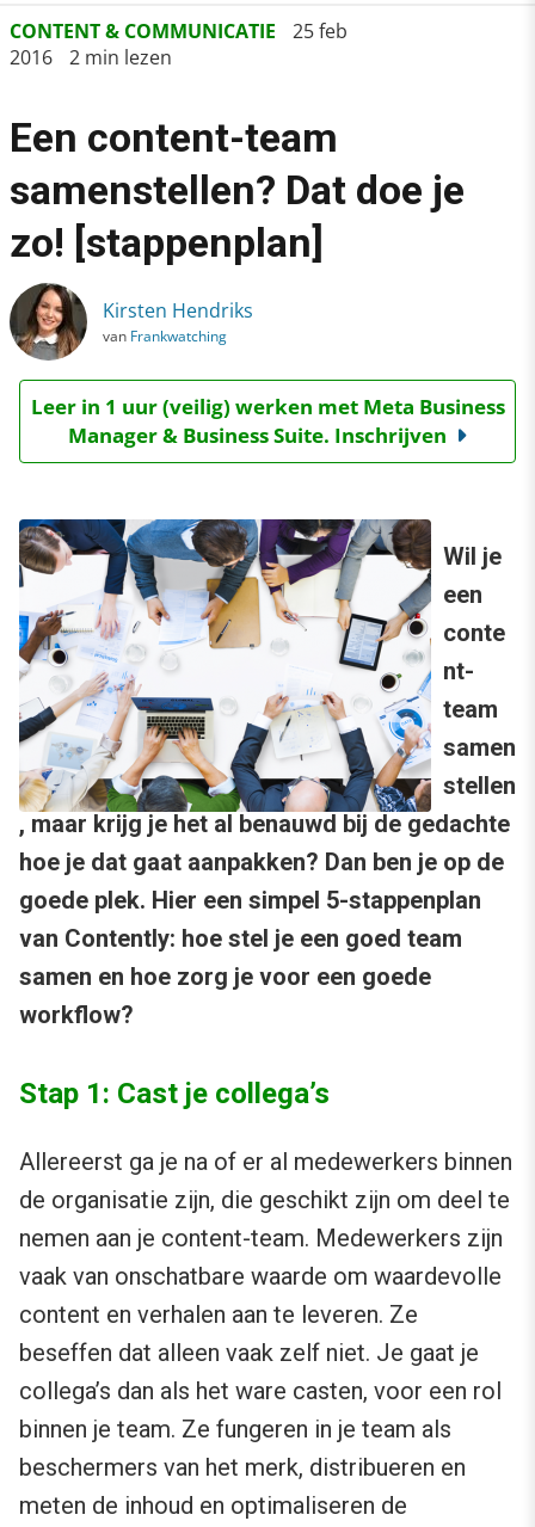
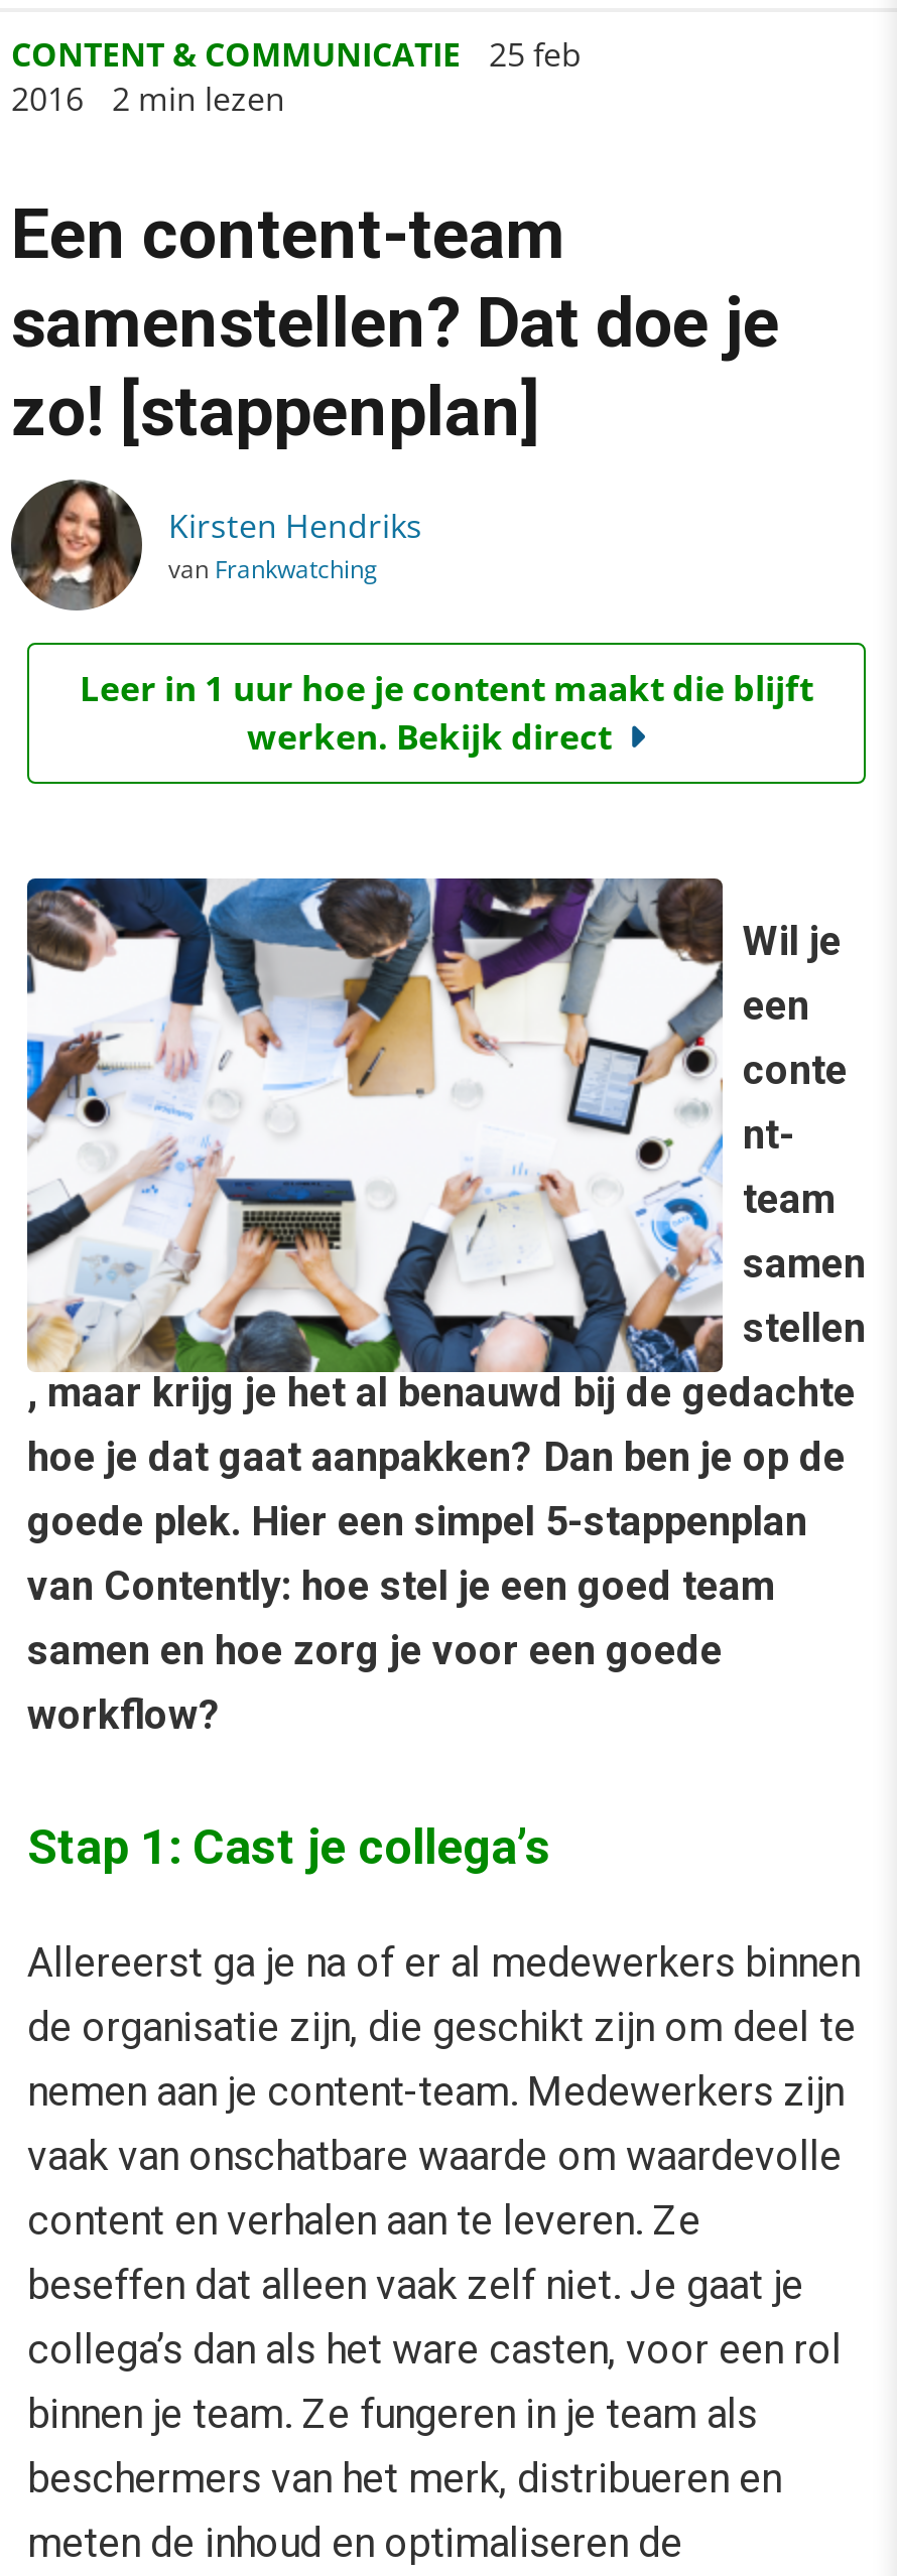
- Leer in 1 uur (veilig) werken met Meta Business
- Manager & Business Suite. Inschrijven
+ Leer in 1 uur hoe je content maakt die blijft
+ werken. Bekijk direct
